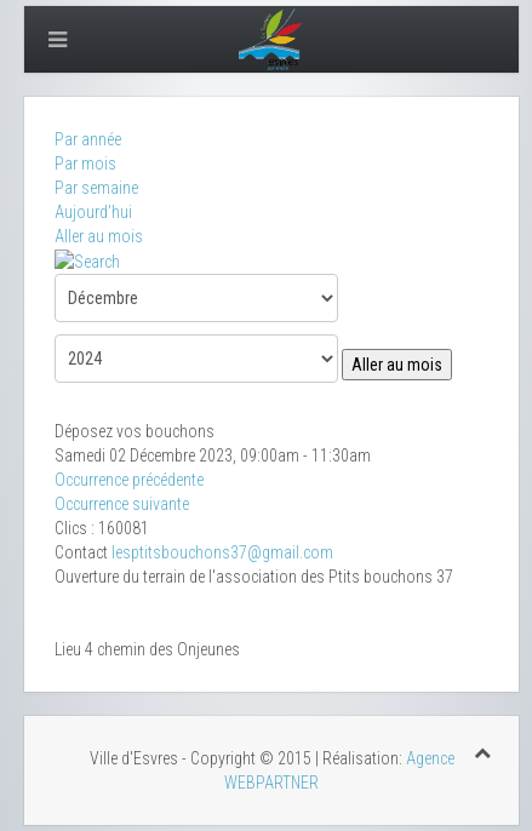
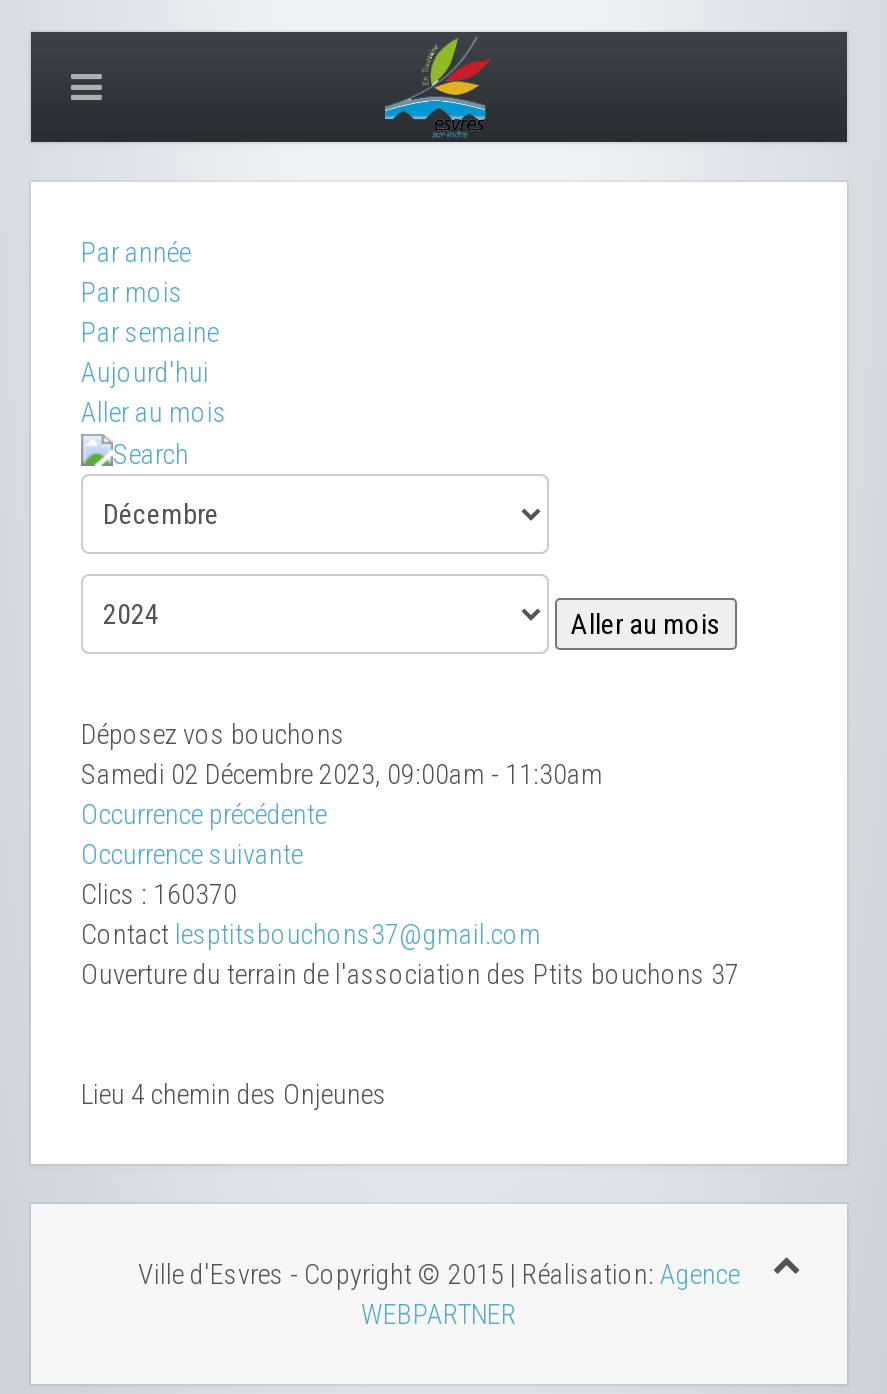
- Clics: 160081
+ Clics: 160370
